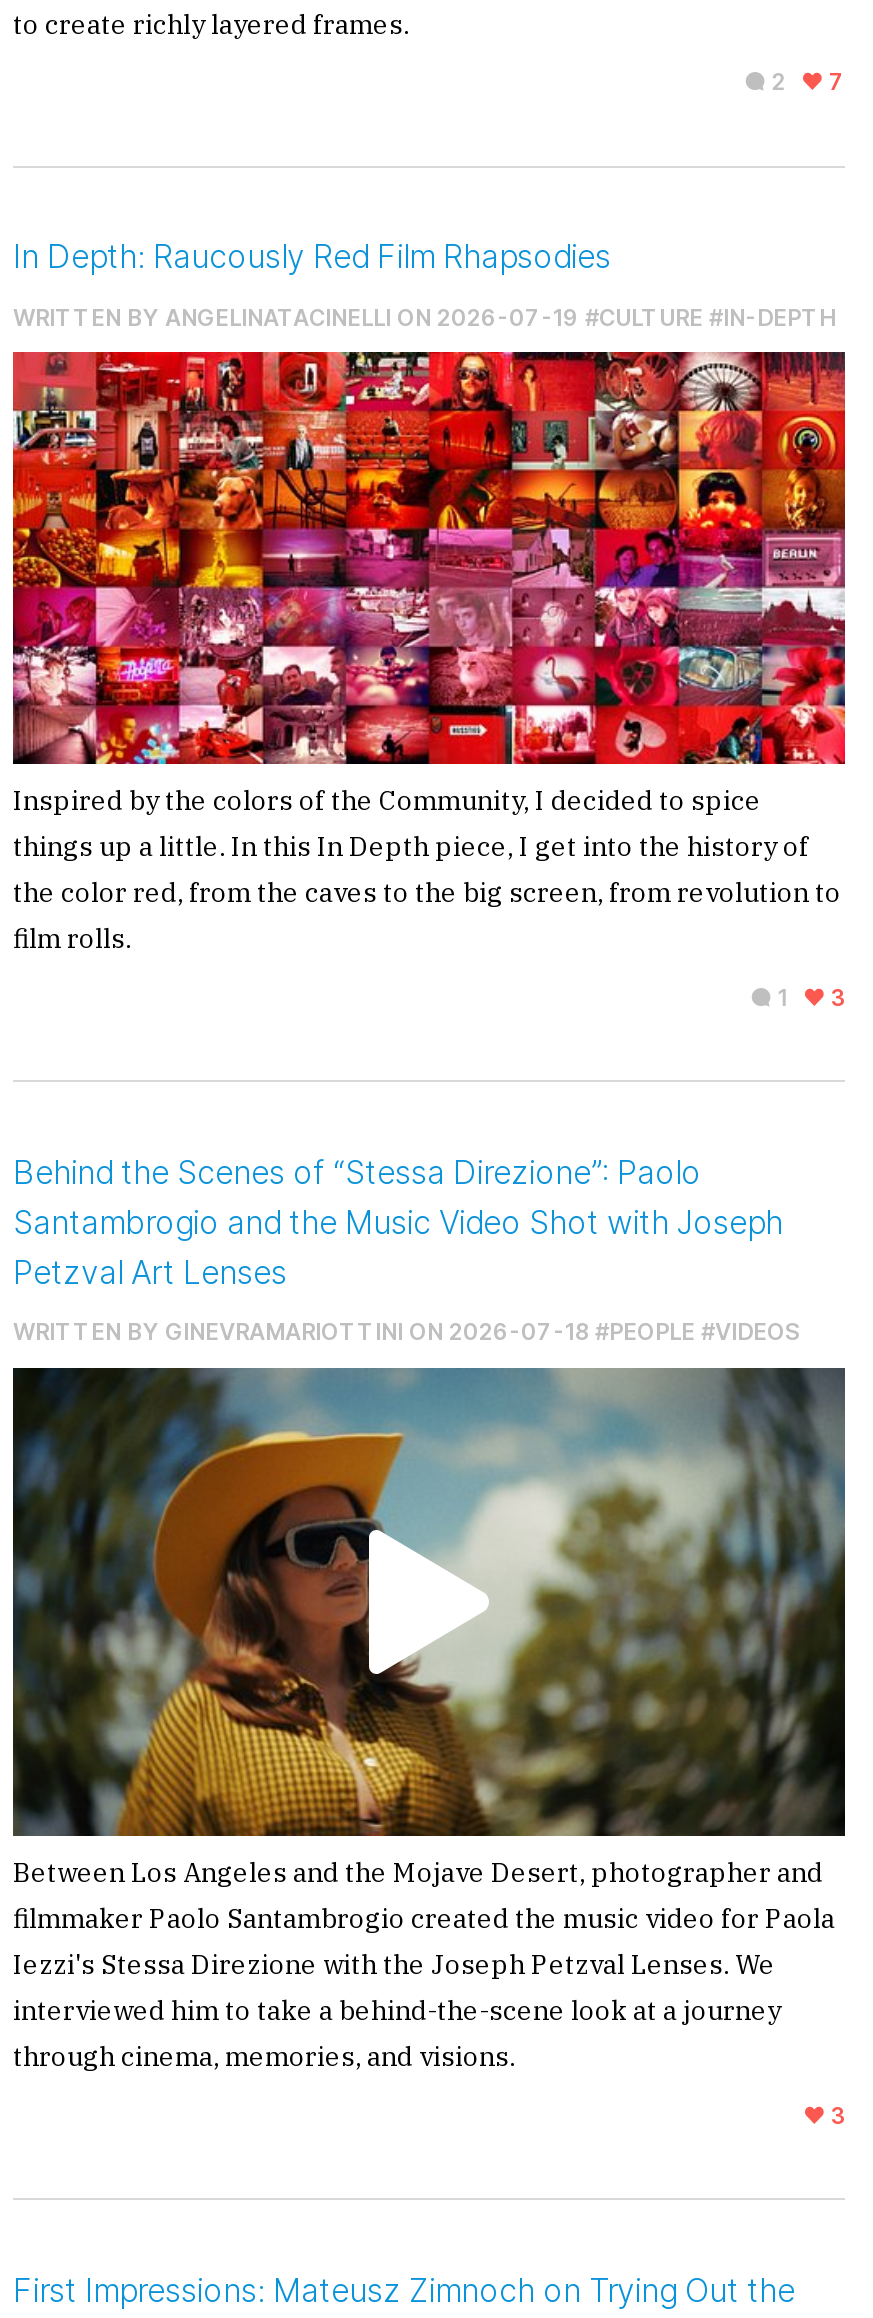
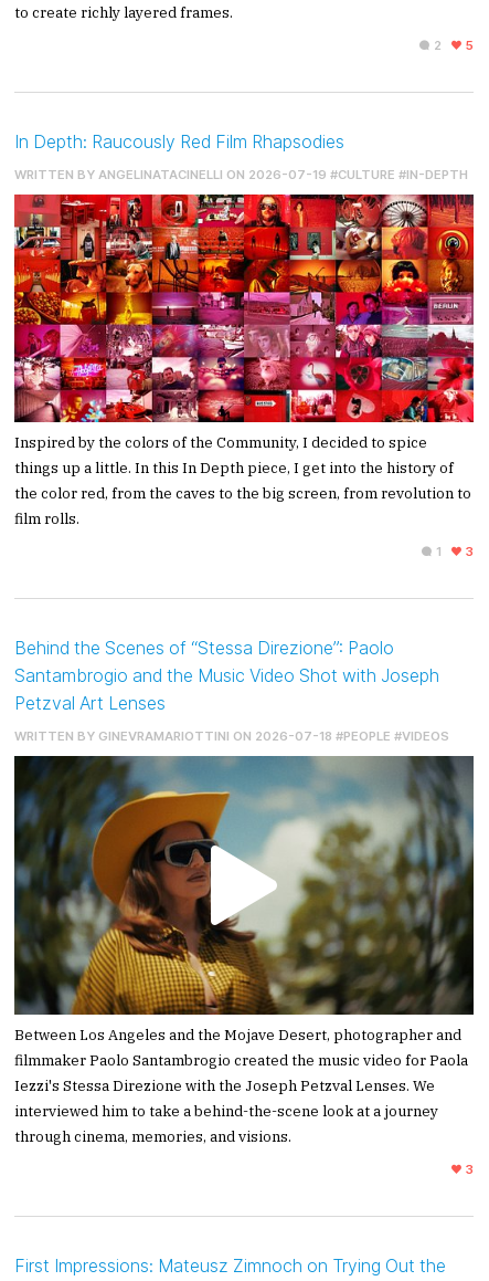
- 2 7
+ 2 5
